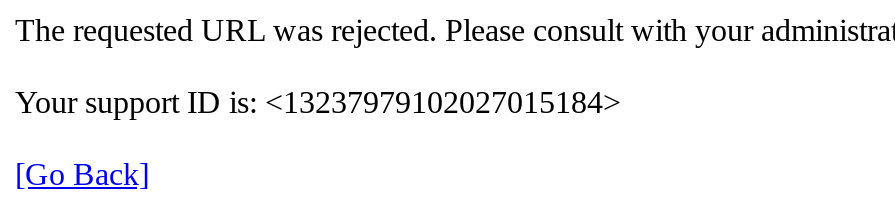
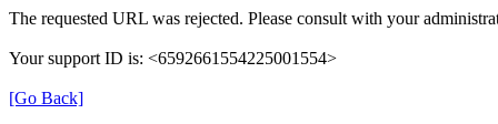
- Your support ID is: <13237979102027015184>
+ Your support ID is: <6592661554225001554>
